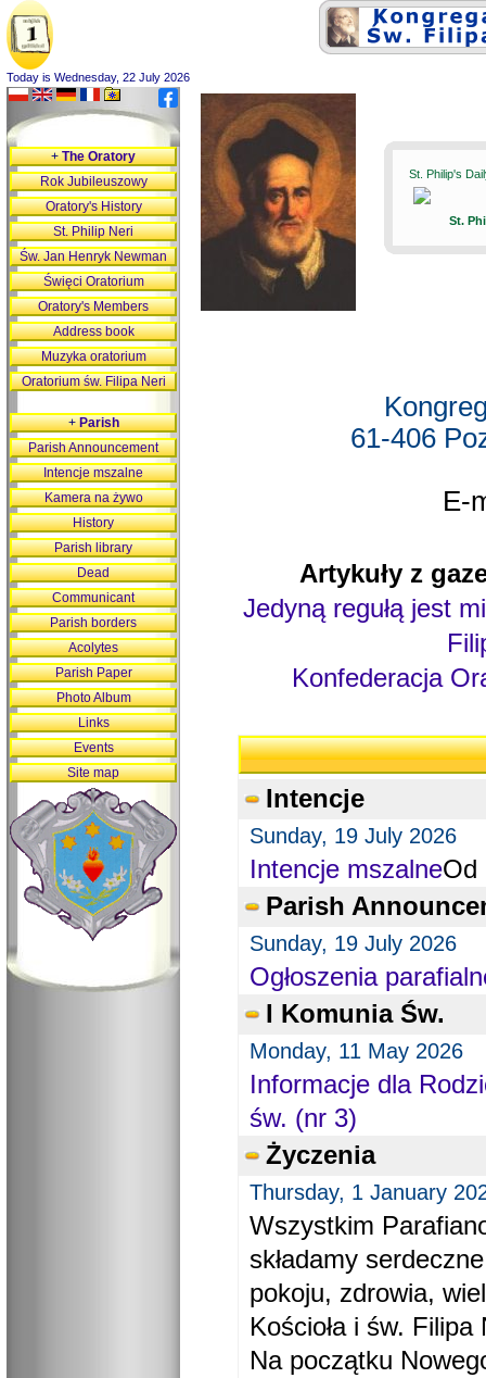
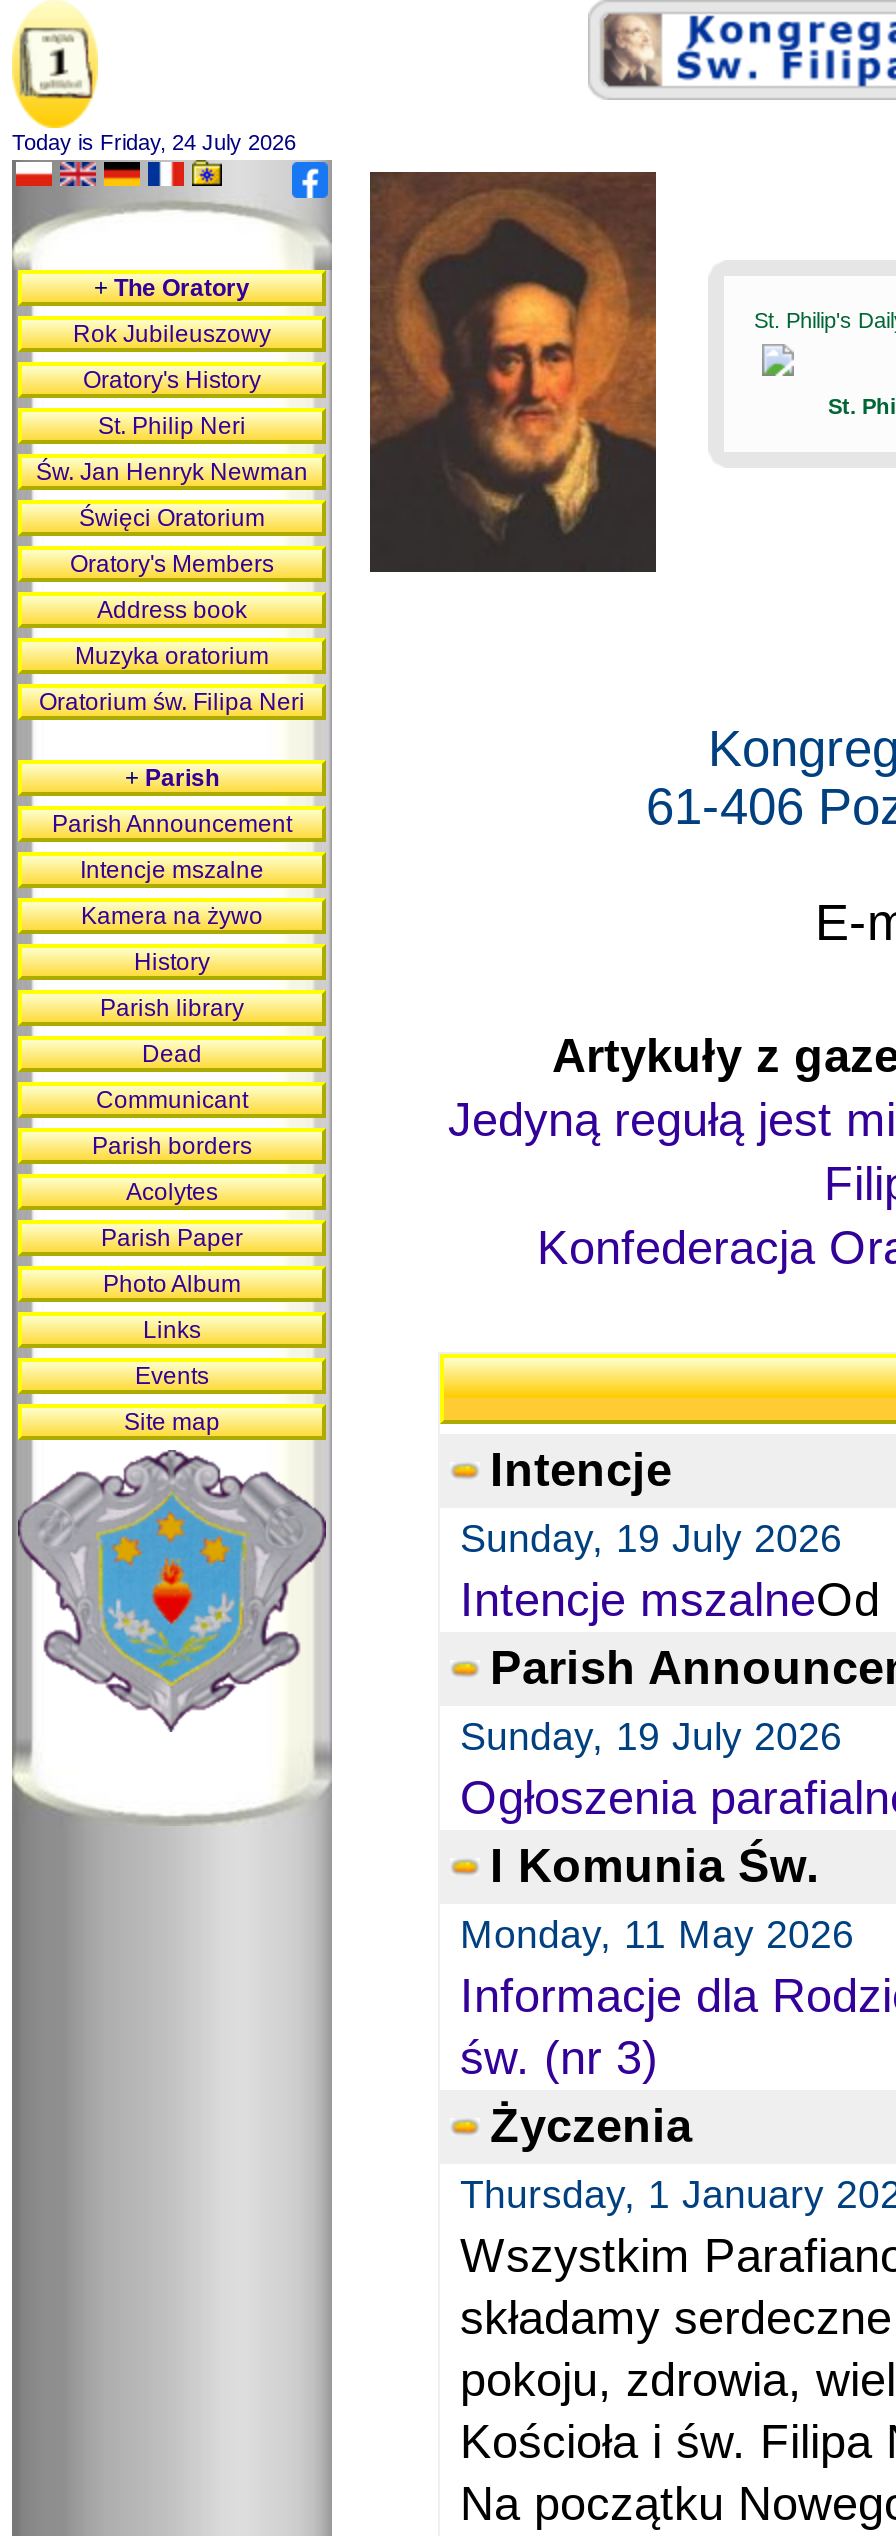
- Today is Wednesday, 22 July 2026
+ Today is Friday, 24 July 2026
